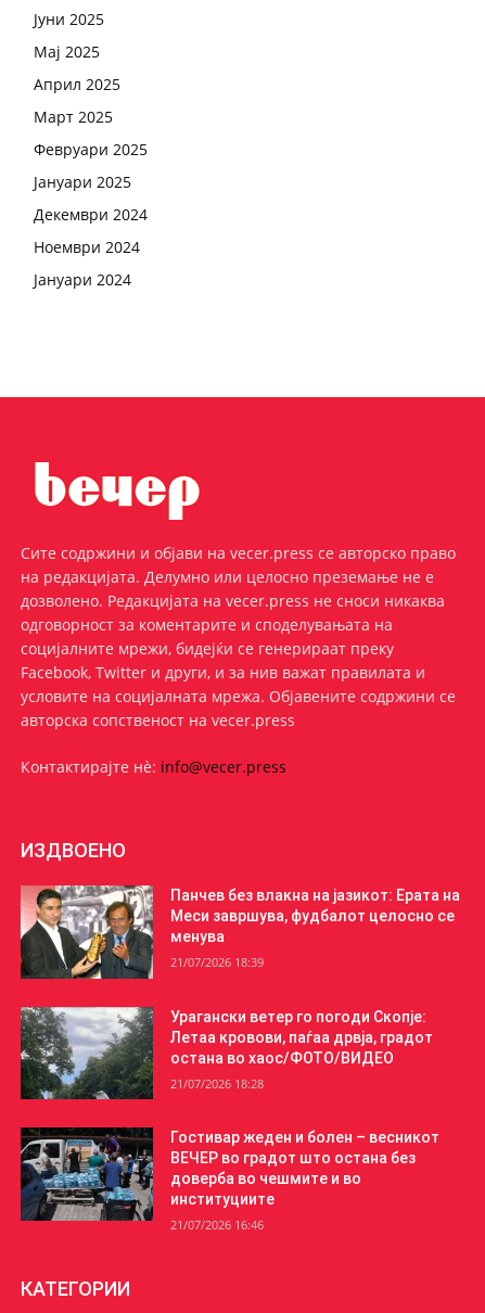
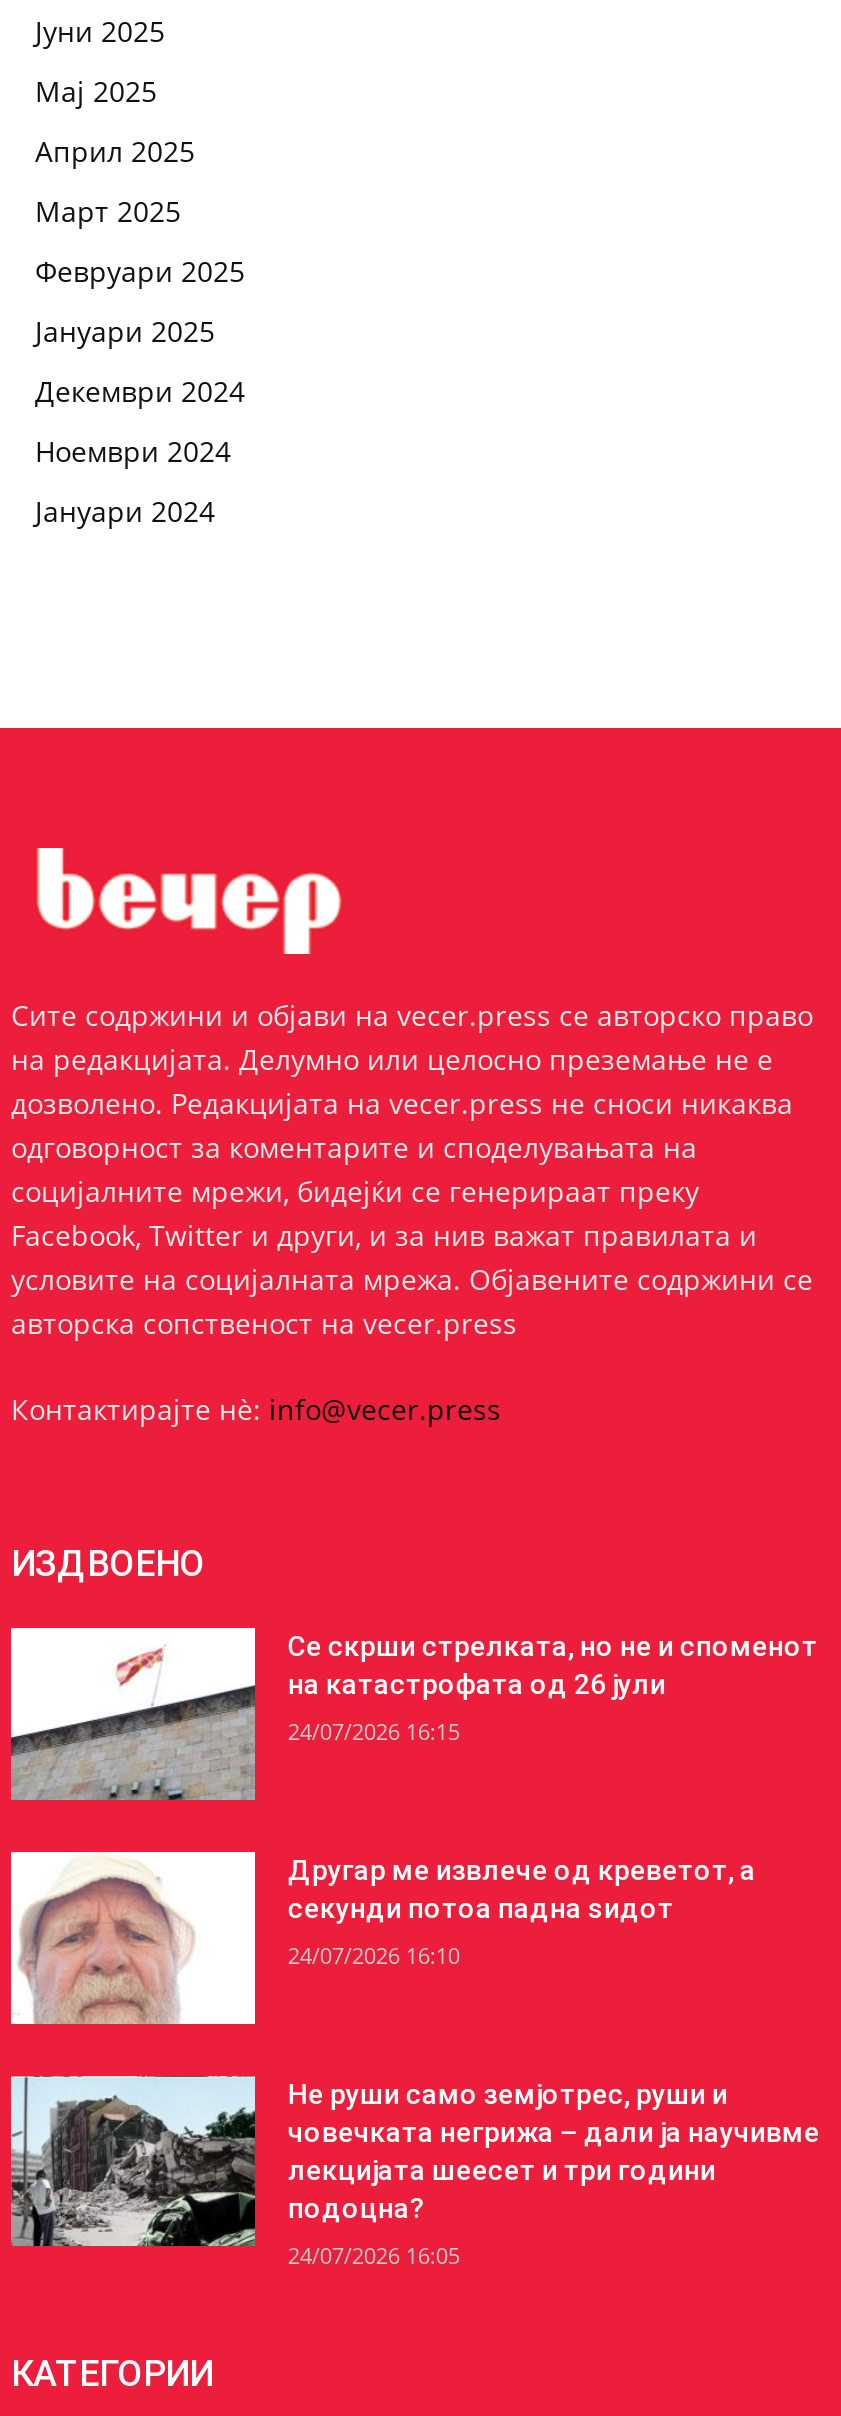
- [image]
- Панчев без влакна на јазикот: Ерата на
- Меси завршува, фудбалот целосно се
- менува
+ [image]
+ Се скрши стрелката, но не и споменот
+ на катастрофата од 26 јули

- 21/07/2026 18:39
+ 24/07/2026 16:15

- [image]
- Урагански ветер го погоди Скопје:
- Летаа кровови, паѓаа дрвја, градот
- остана во хаос/ФОТО/ВИДЕО
+ [image]
+ Другар ме извлече од креветот, а
+ секунди потоа падна ѕидот

- 21/07/2026 18:28
+ 24/07/2026 16:10

- [image]
- Гостивар жеден и болен – весникот
- ВЕЧЕР во градот што остана без
- доверба во чешмите и во
- институциите
+ [image]
+ Не руши само земјотрес, руши и
+ човечката негрижа – дали ја научивме
+ лекцијата шеесет и три години
+ подоцна?

- 21/07/2026 16:46
+ 24/07/2026 16:05
